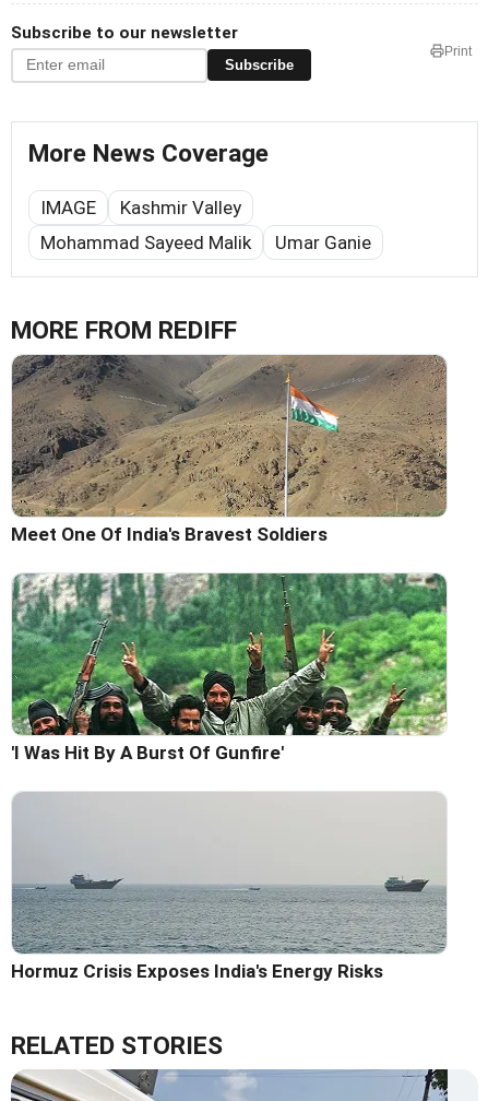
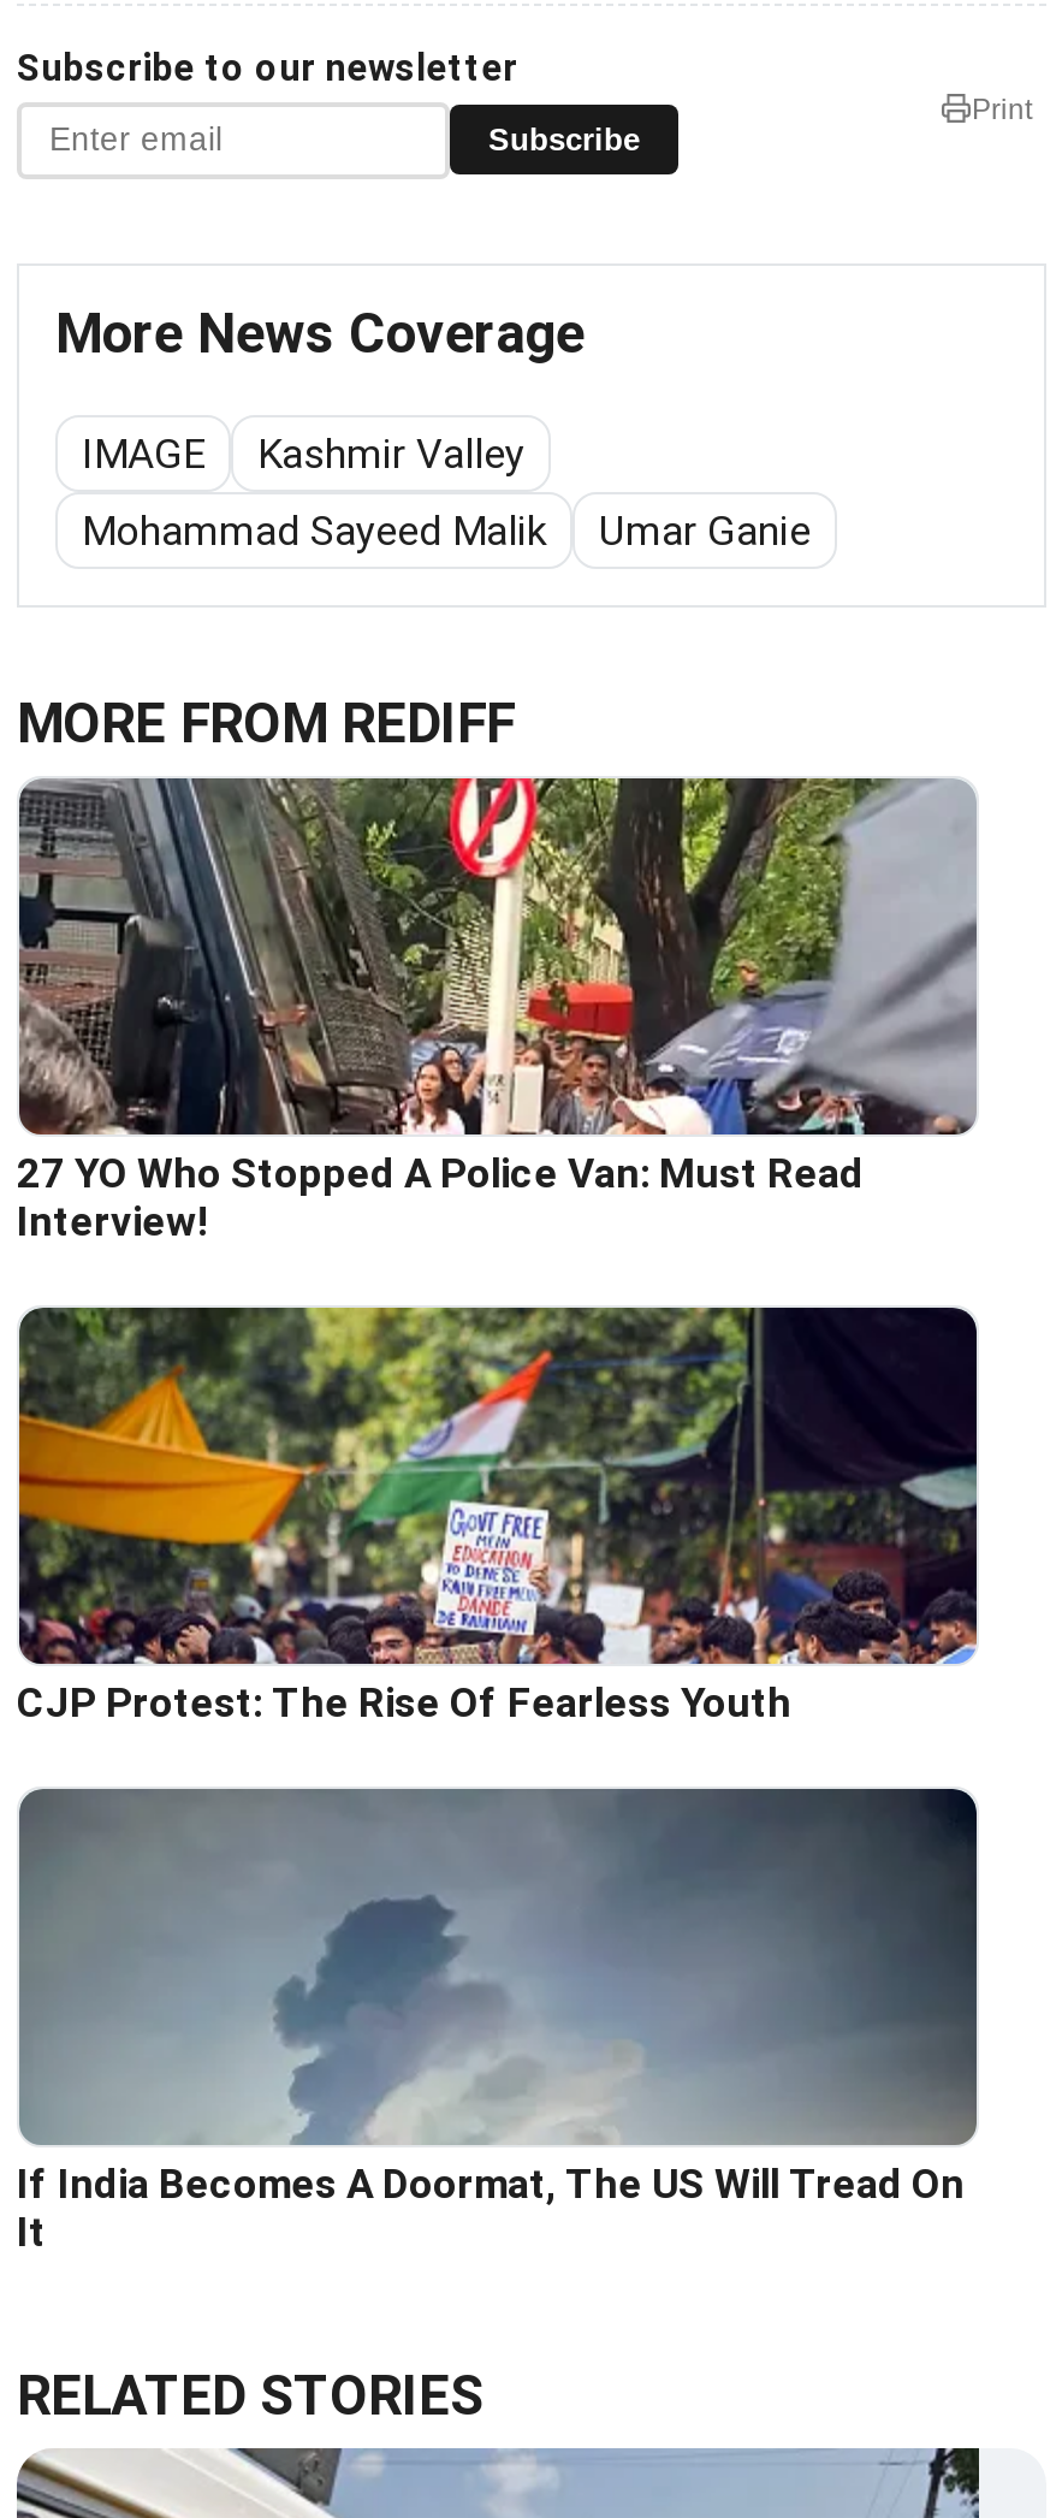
- [image]
- Meet One Of India's Bravest Soldiers
+ [image]
+ 27 YO Who Stopped A Police Van: Must Read
+ Interview!

- [image]
- 'I Was Hit By A Burst Of Gunfire'
+ [image]
+ CJP Protest: The Rise Of Fearless Youth

- [image]
- Hormuz Crisis Exposes India's Energy Risks
+ [image]
+ If India Becomes A Doormat, The US Will Tread On
+ It
